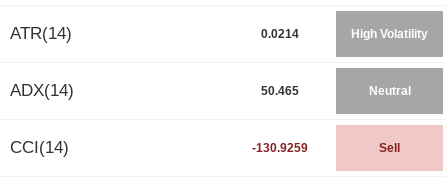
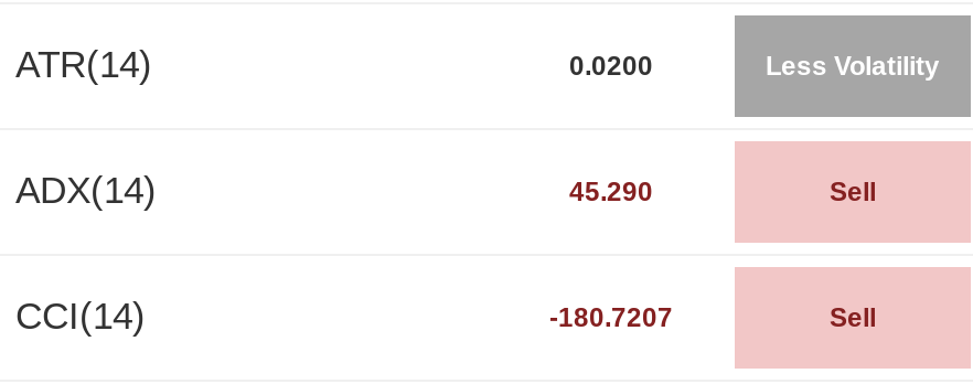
- 0.0214
+ 0.0200

- High Volatility
+ Less Volatility

- 50.465
- Neutral
+ 45.290
+ Sell

- -130.9259
+ -180.7207
